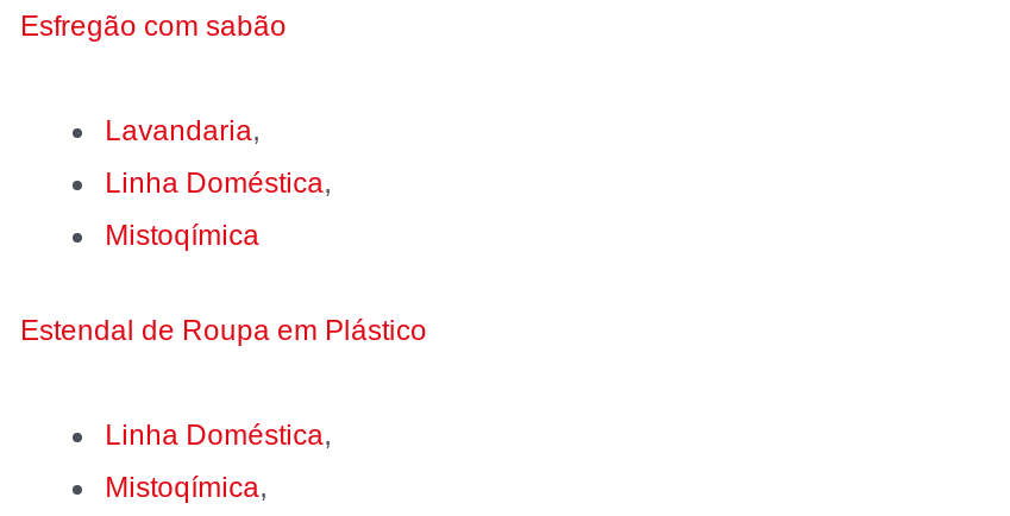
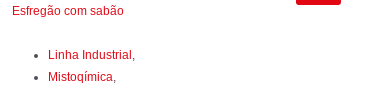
- Lavandaria,
- Linha Doméstica,
- Mistoqímica
- Estendal de Roupa em Plástico
- Linha Doméstica,
+ Linha Industrial,
